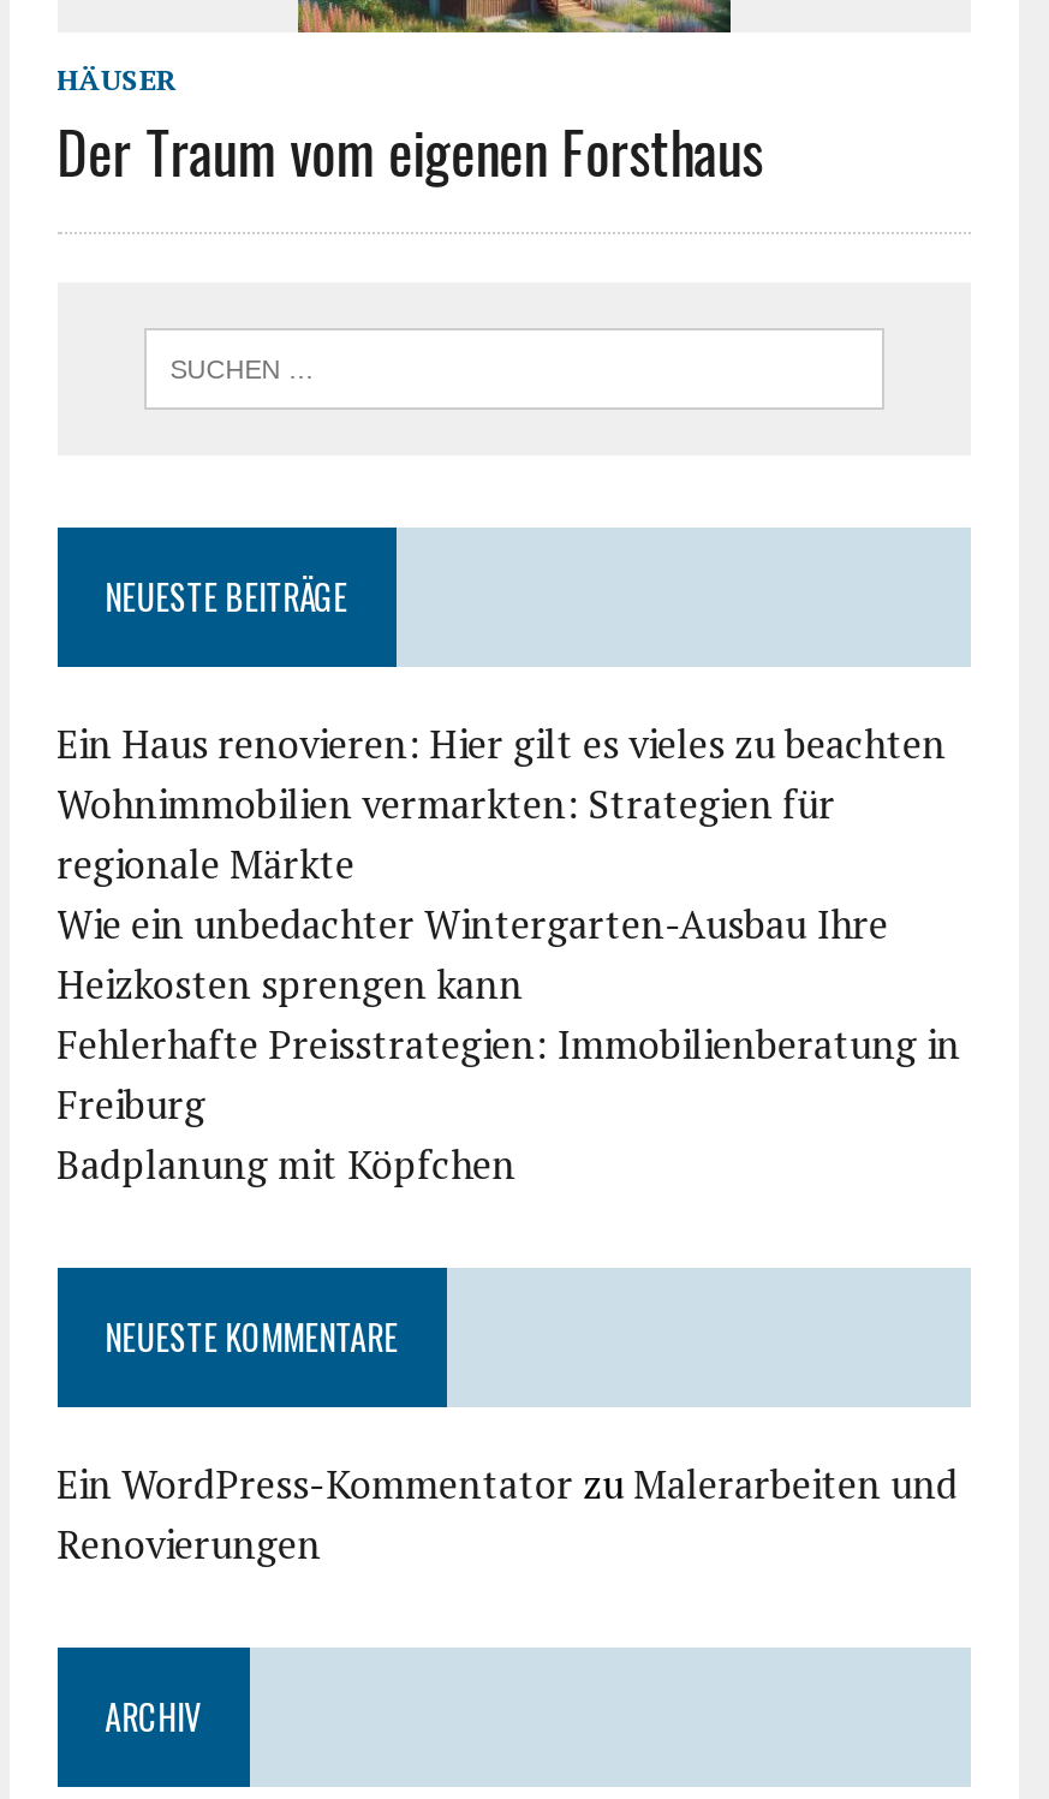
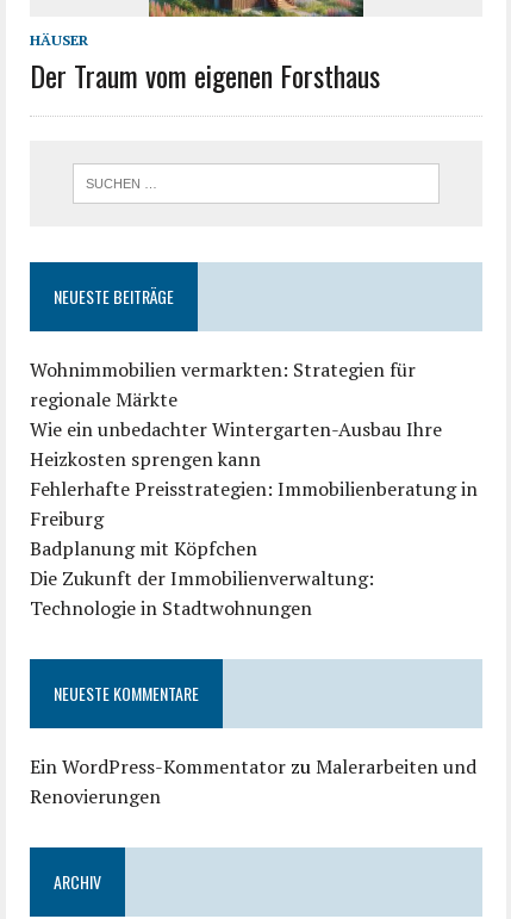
- Ein Haus renovieren: Hier gilt es vieles zu beachten

moved up: Wohnimmobilien vermarkten: Strategien für | regionale Märkte | Wie ein unbedachter Wintergarten-Ausbau Ihre | Heizkosten sprengen kann | Fehlerhafte Preisstrategien: Immobilienberatung in | Freiburg | Badplanung mit Köpfchen

+ Die Zukunft der Immobilienverwaltung:
+ Technologie in Stadtwohnungen
